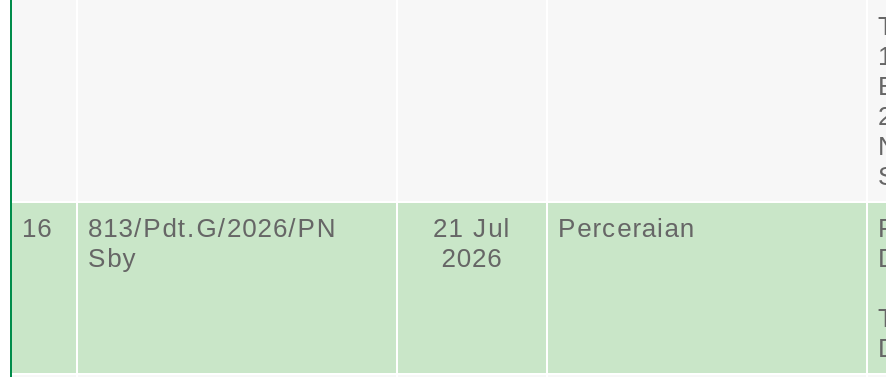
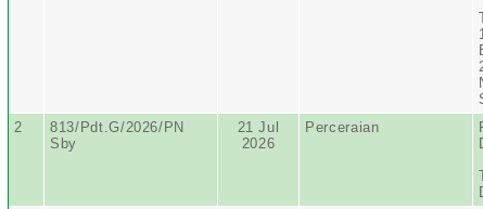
- 16 813/Pdt.G/2026/PN
+ 2 813/Pdt.G/2026/PN
